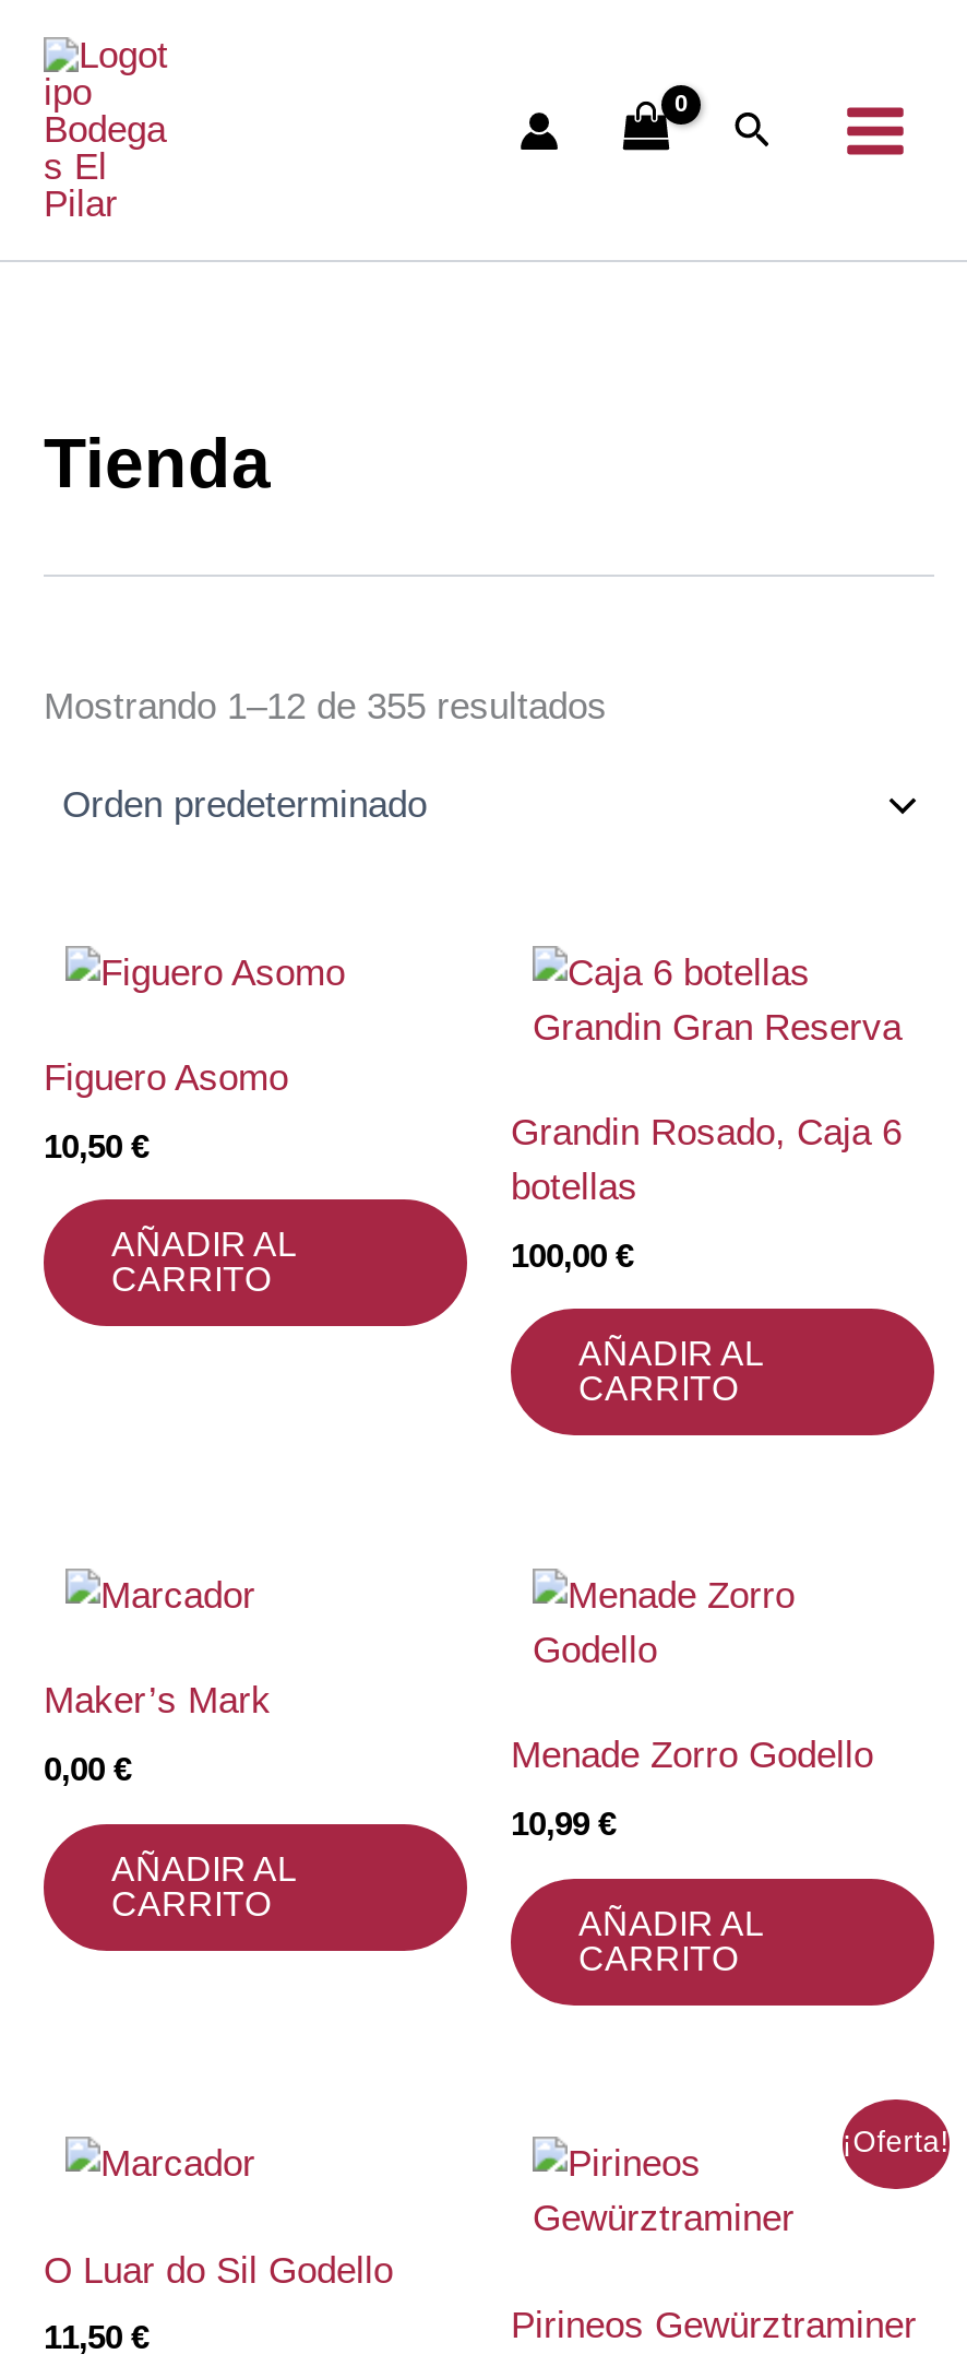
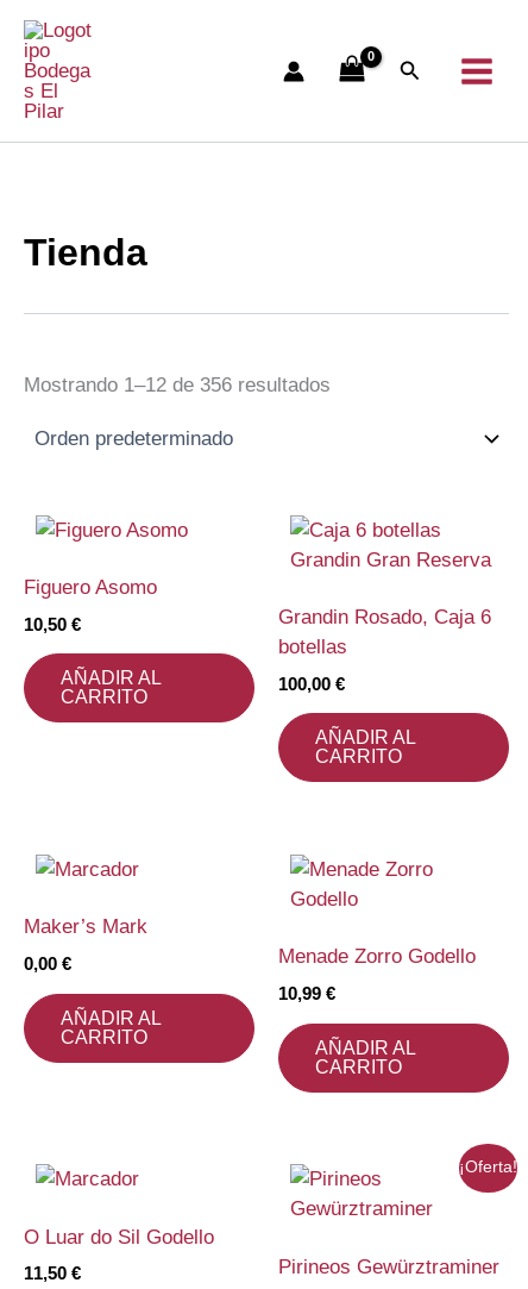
- Mostrando 1–12 de 355 resultados
+ Mostrando 1–12 de 356 resultados
